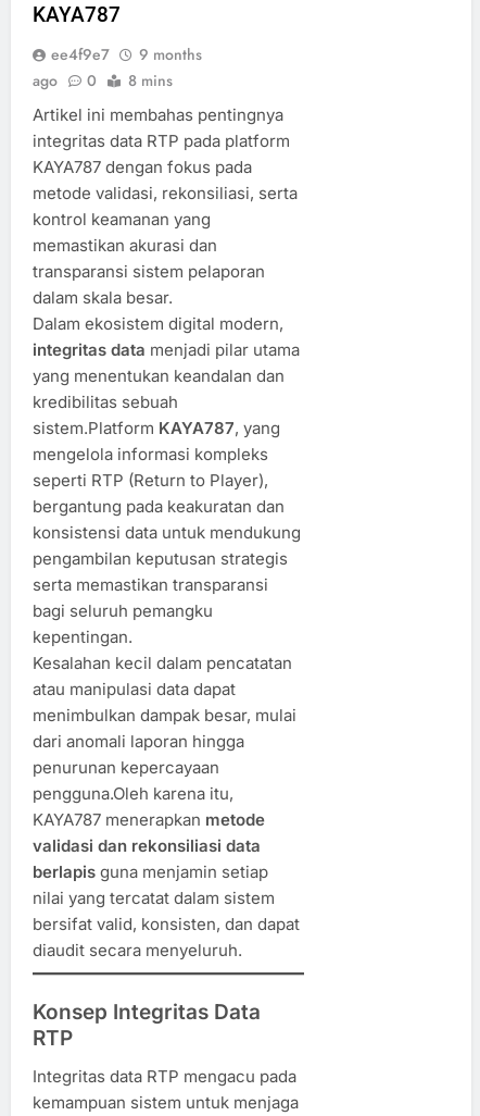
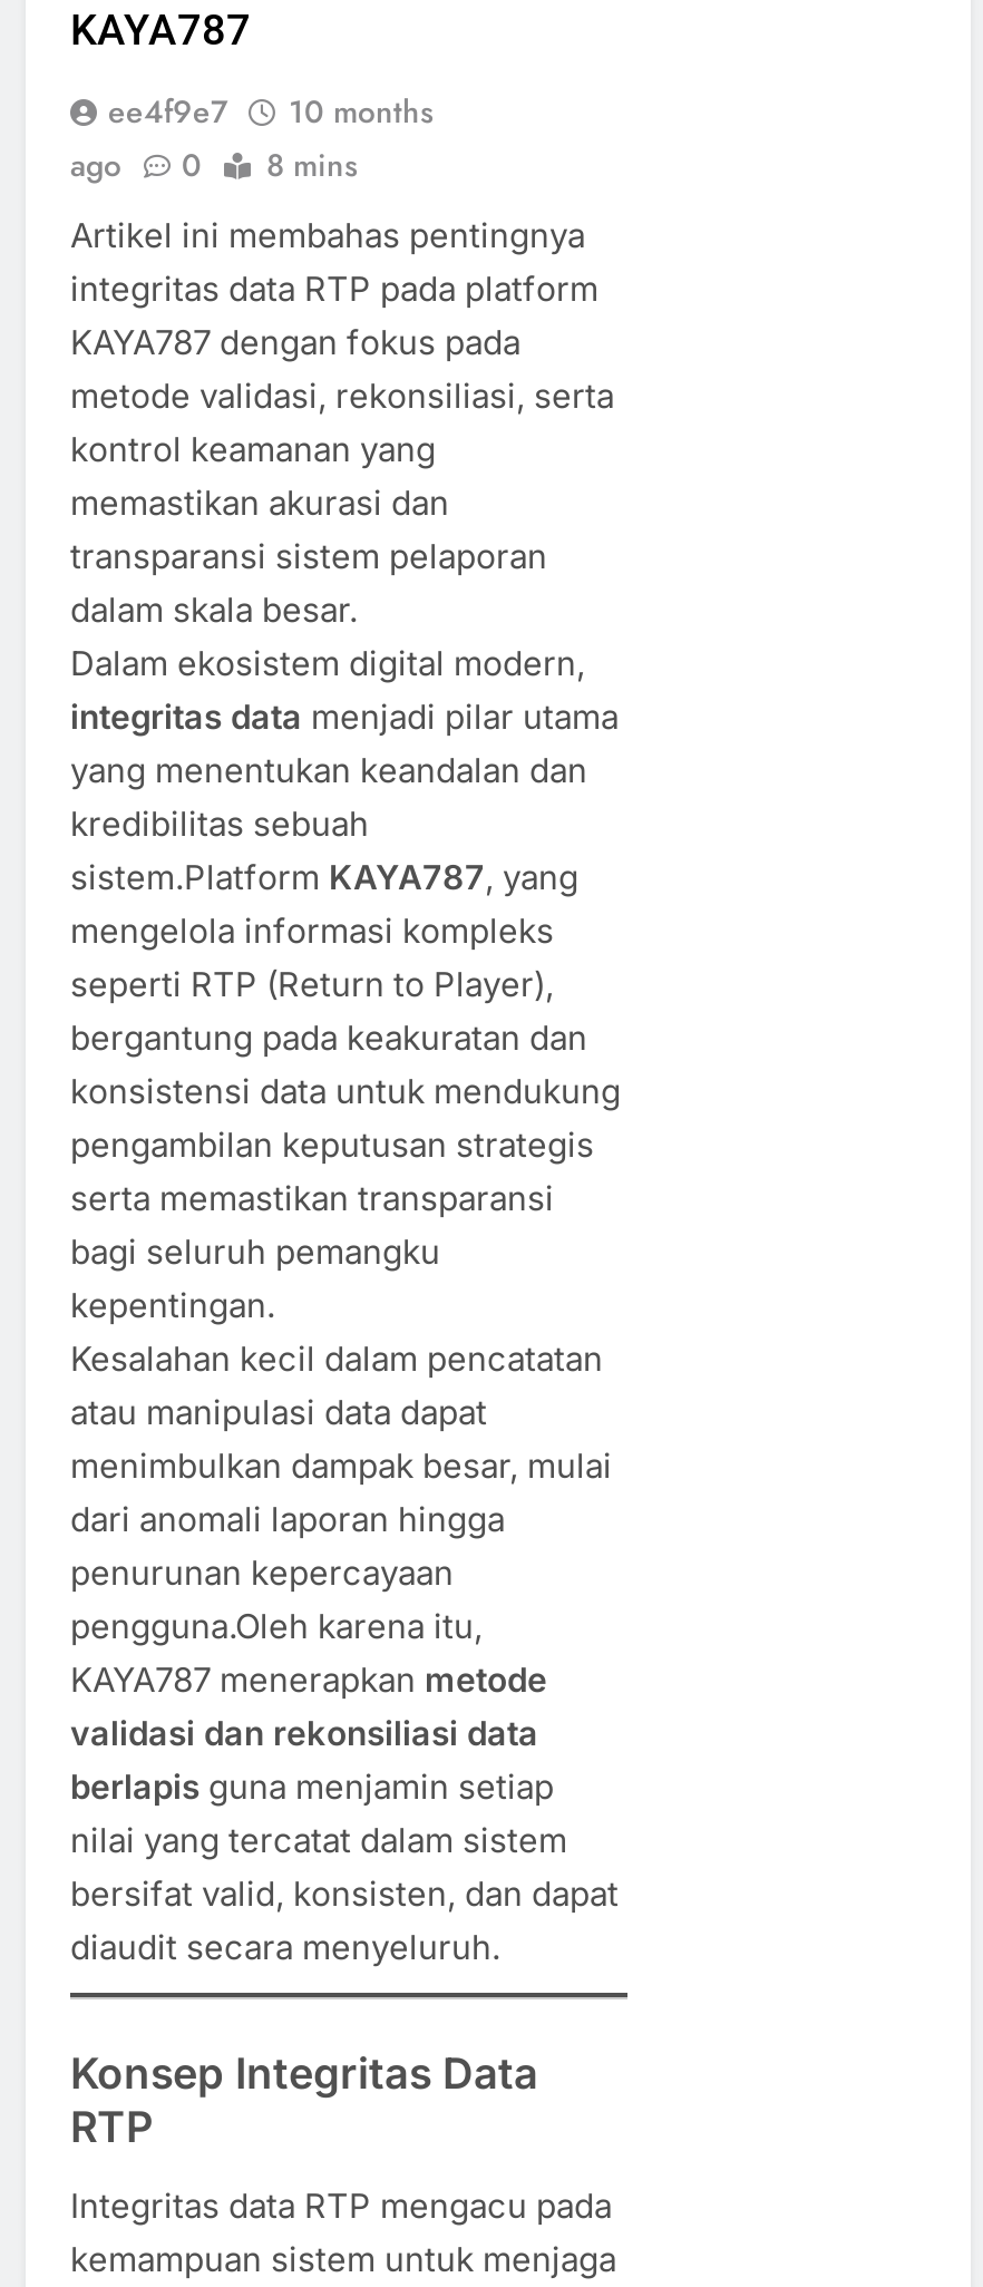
- ee4f9e7 9 months
+ ee4f9e7 10 months
